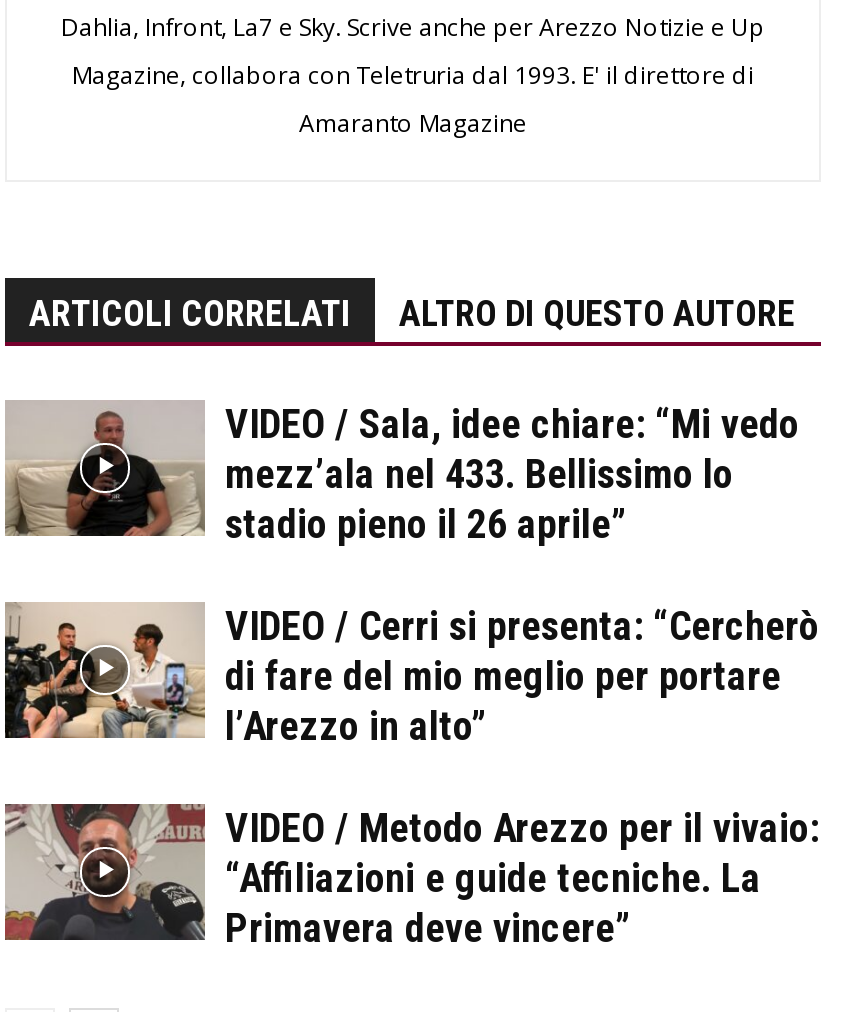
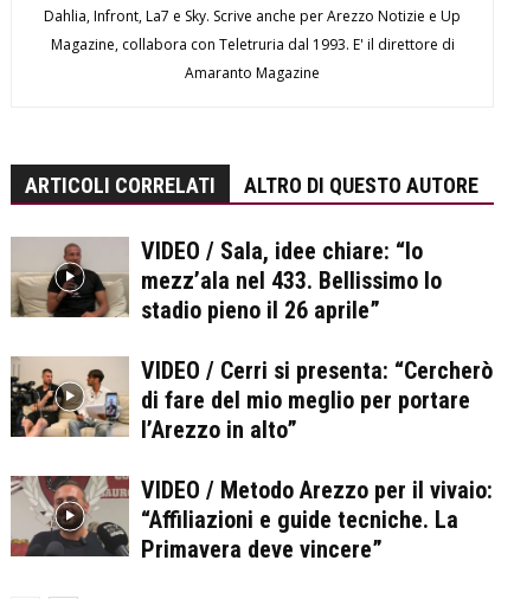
- VIDEO / Sala, idee chiare: “Mi vedo
+ VIDEO / Sala, idee chiare: “Io
